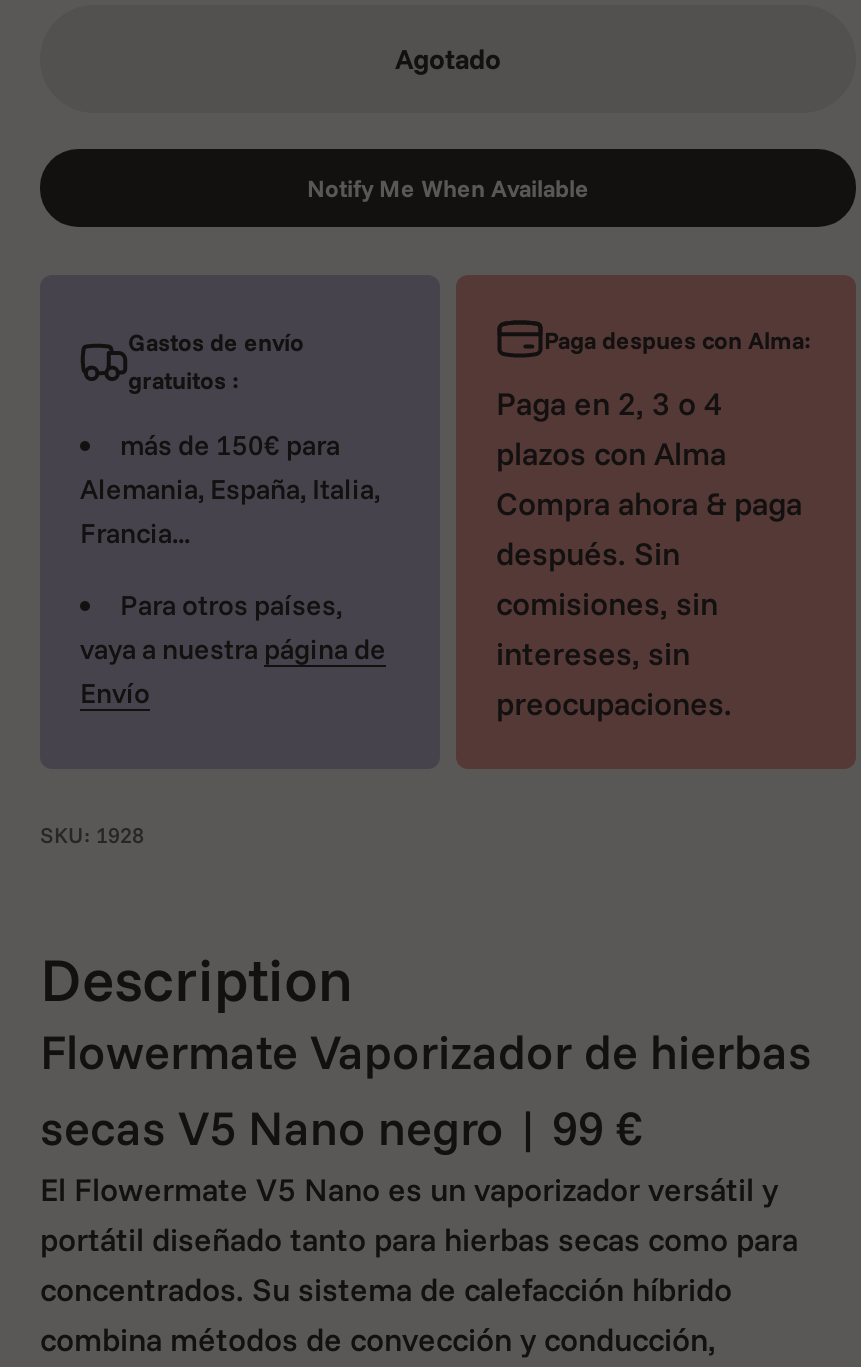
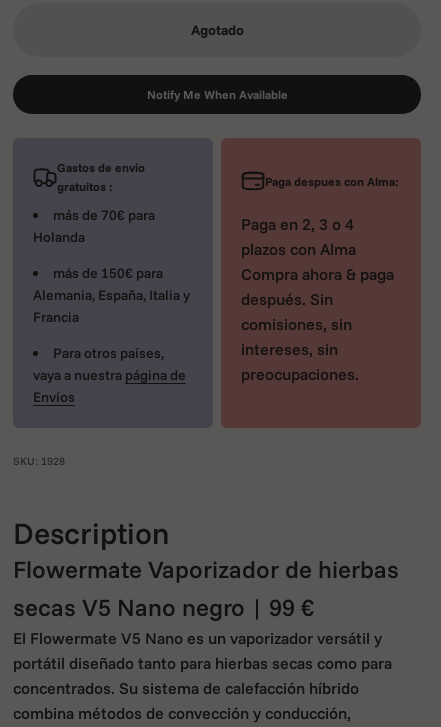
+ más de 70€ para
+ Holanda

- Alemania, España, Italia,
- Francia...
+ Alemania, España, Italia y
+ Francia

- Envío
+ Envíos
